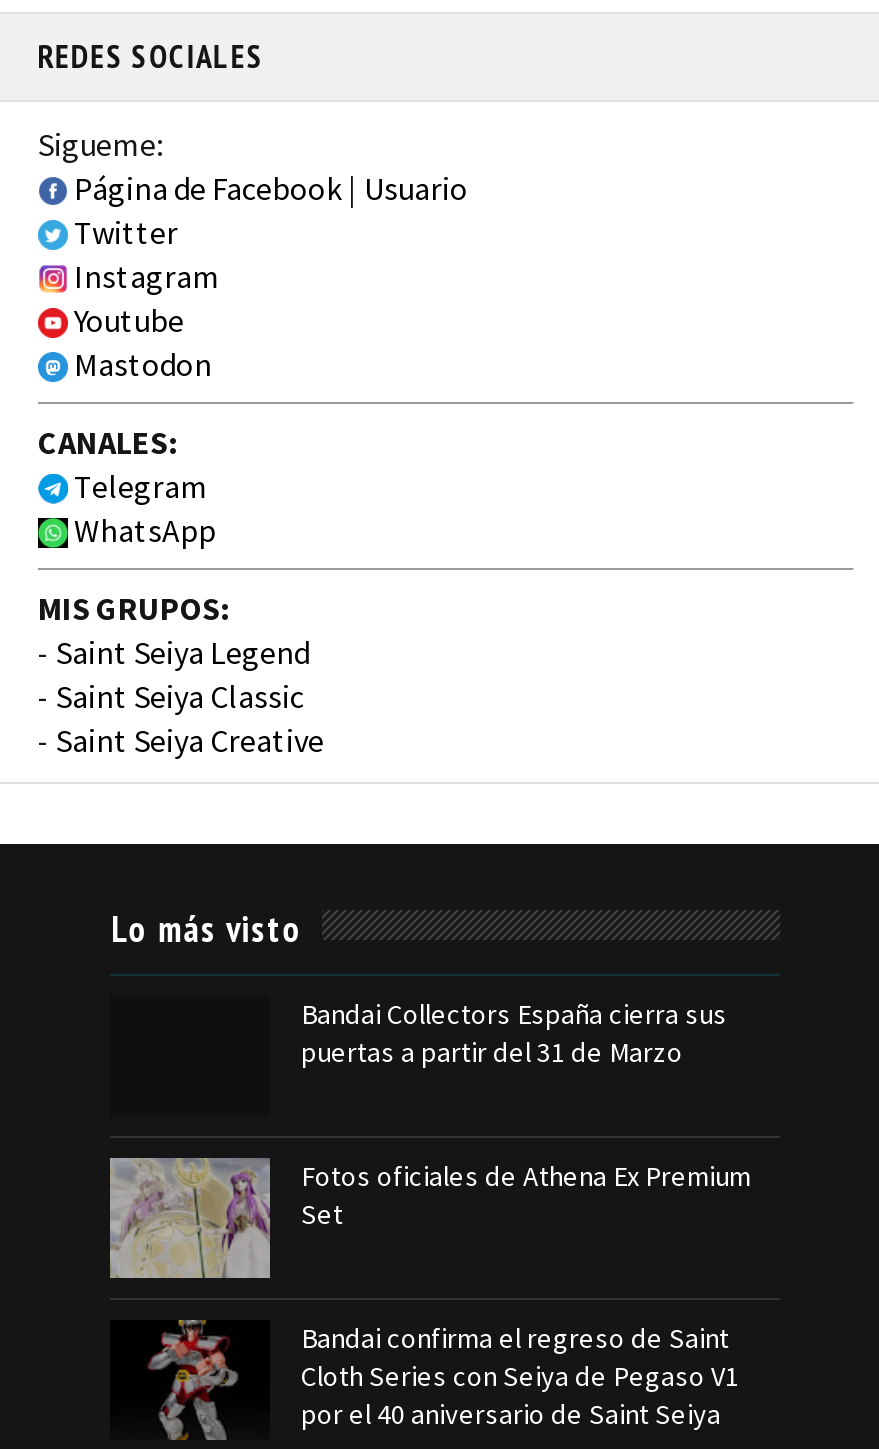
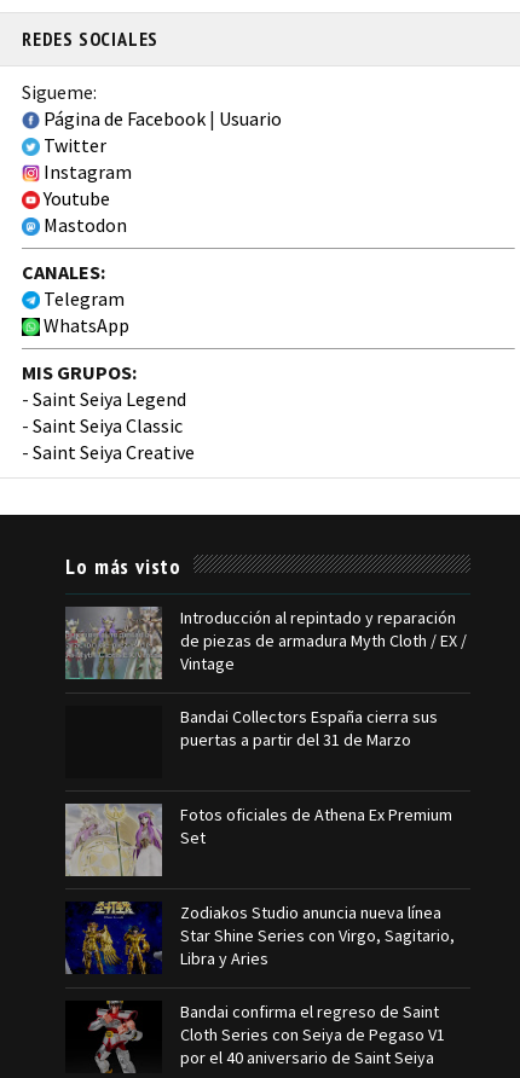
+ [image]
+ Introducción al repintado y reparación
+ de piezas de armadura Myth Cloth / EX /
+ Vintage

+ [image]
+ Zodiakos Studio anuncia nueva línea
+ Star Shine Series con Virgo, Sagitario,
+ Libra y Aries
